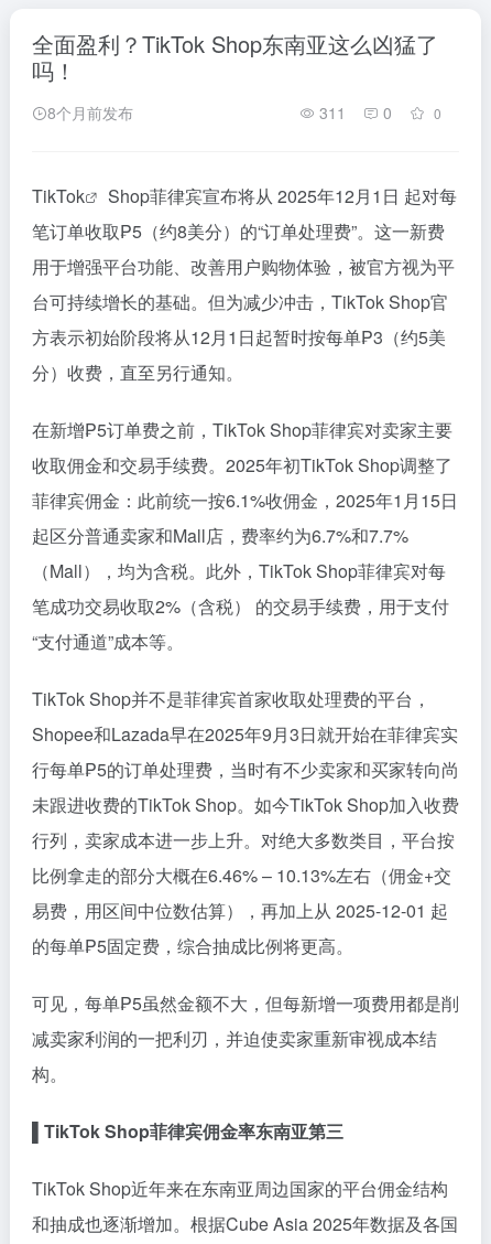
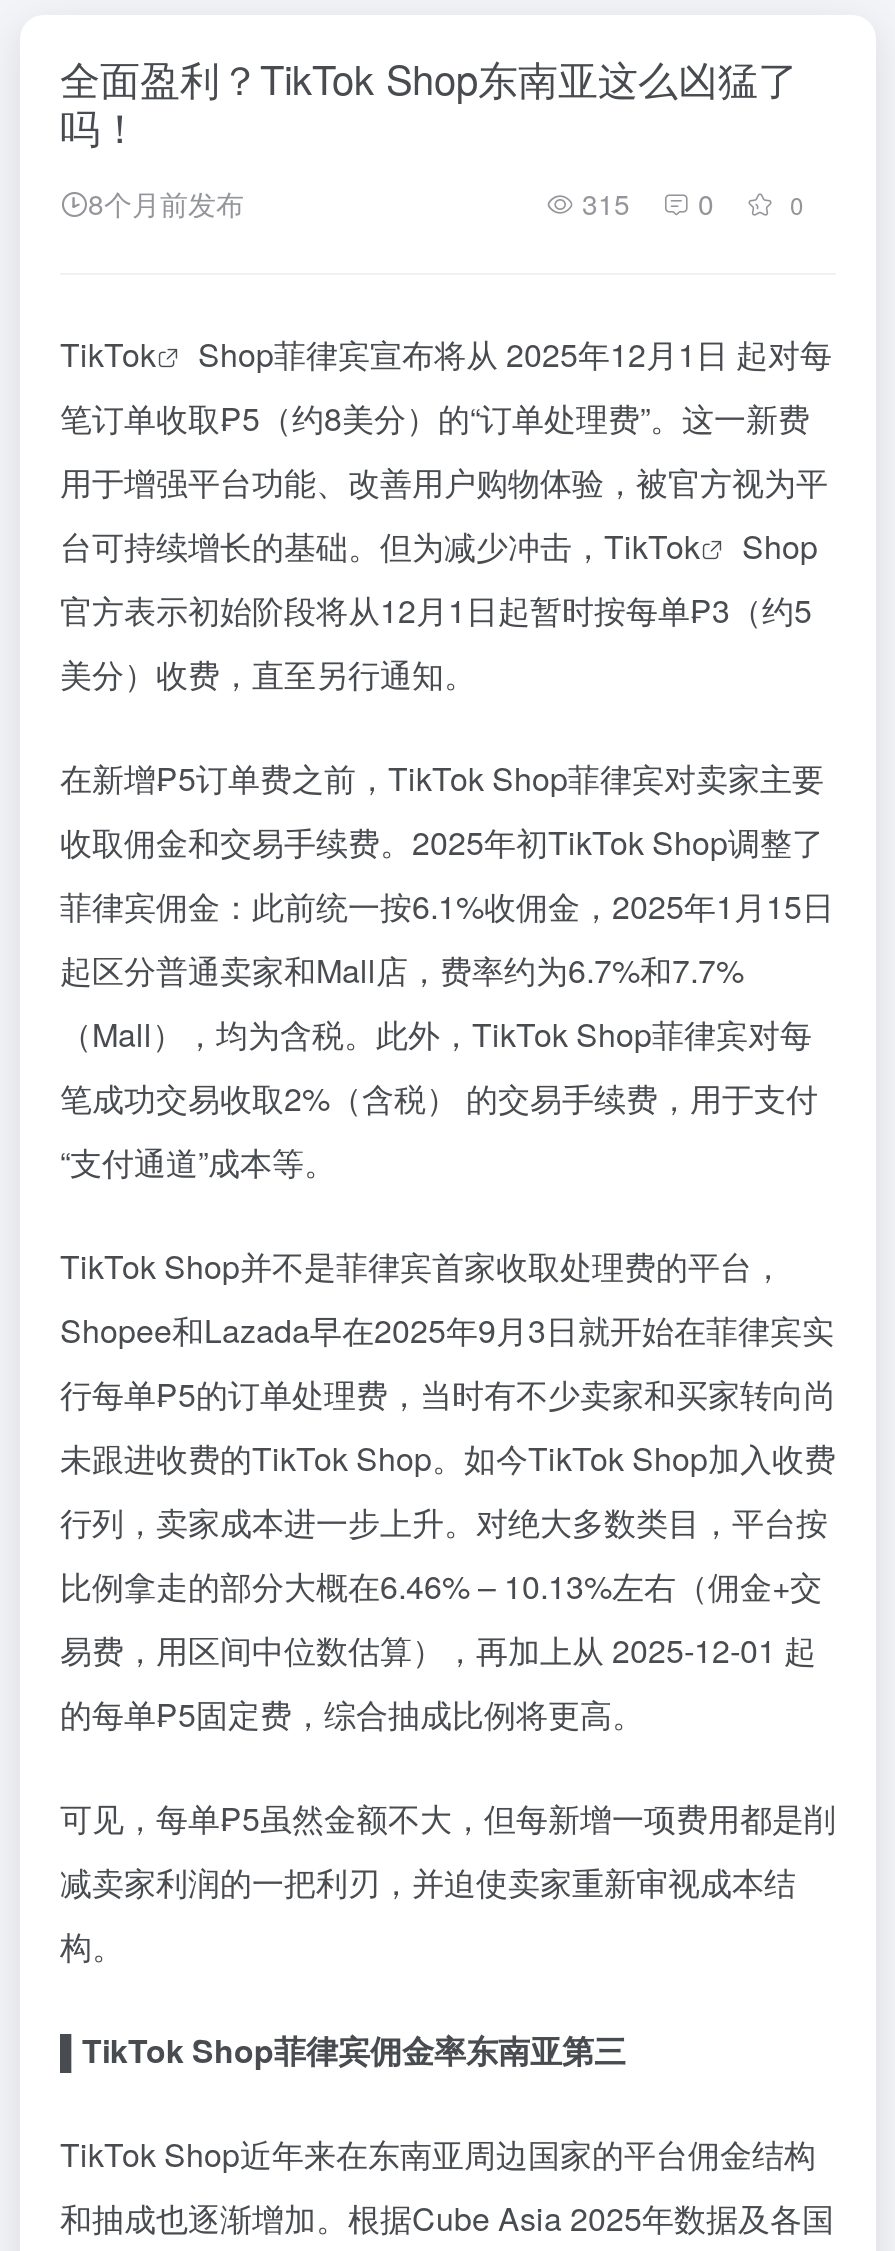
- 311 0
+ 315 0
